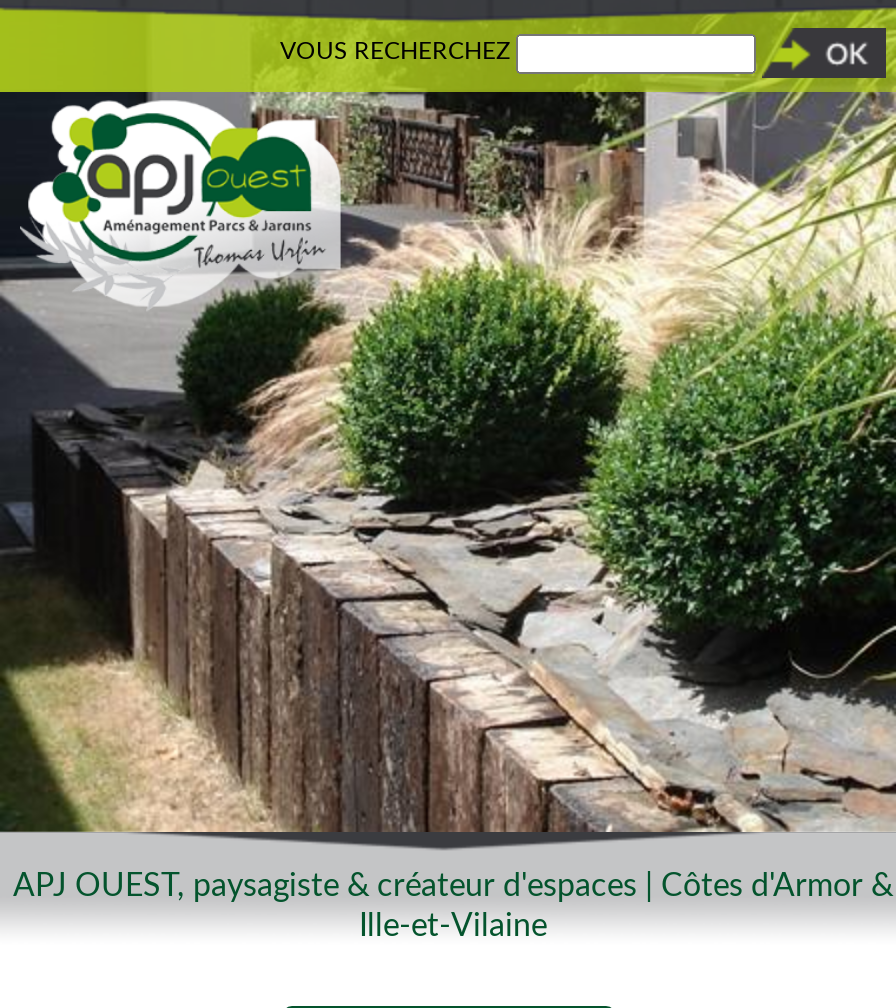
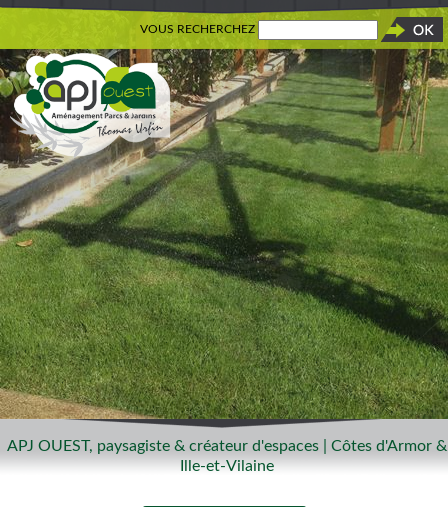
- [image]
+ [image]
